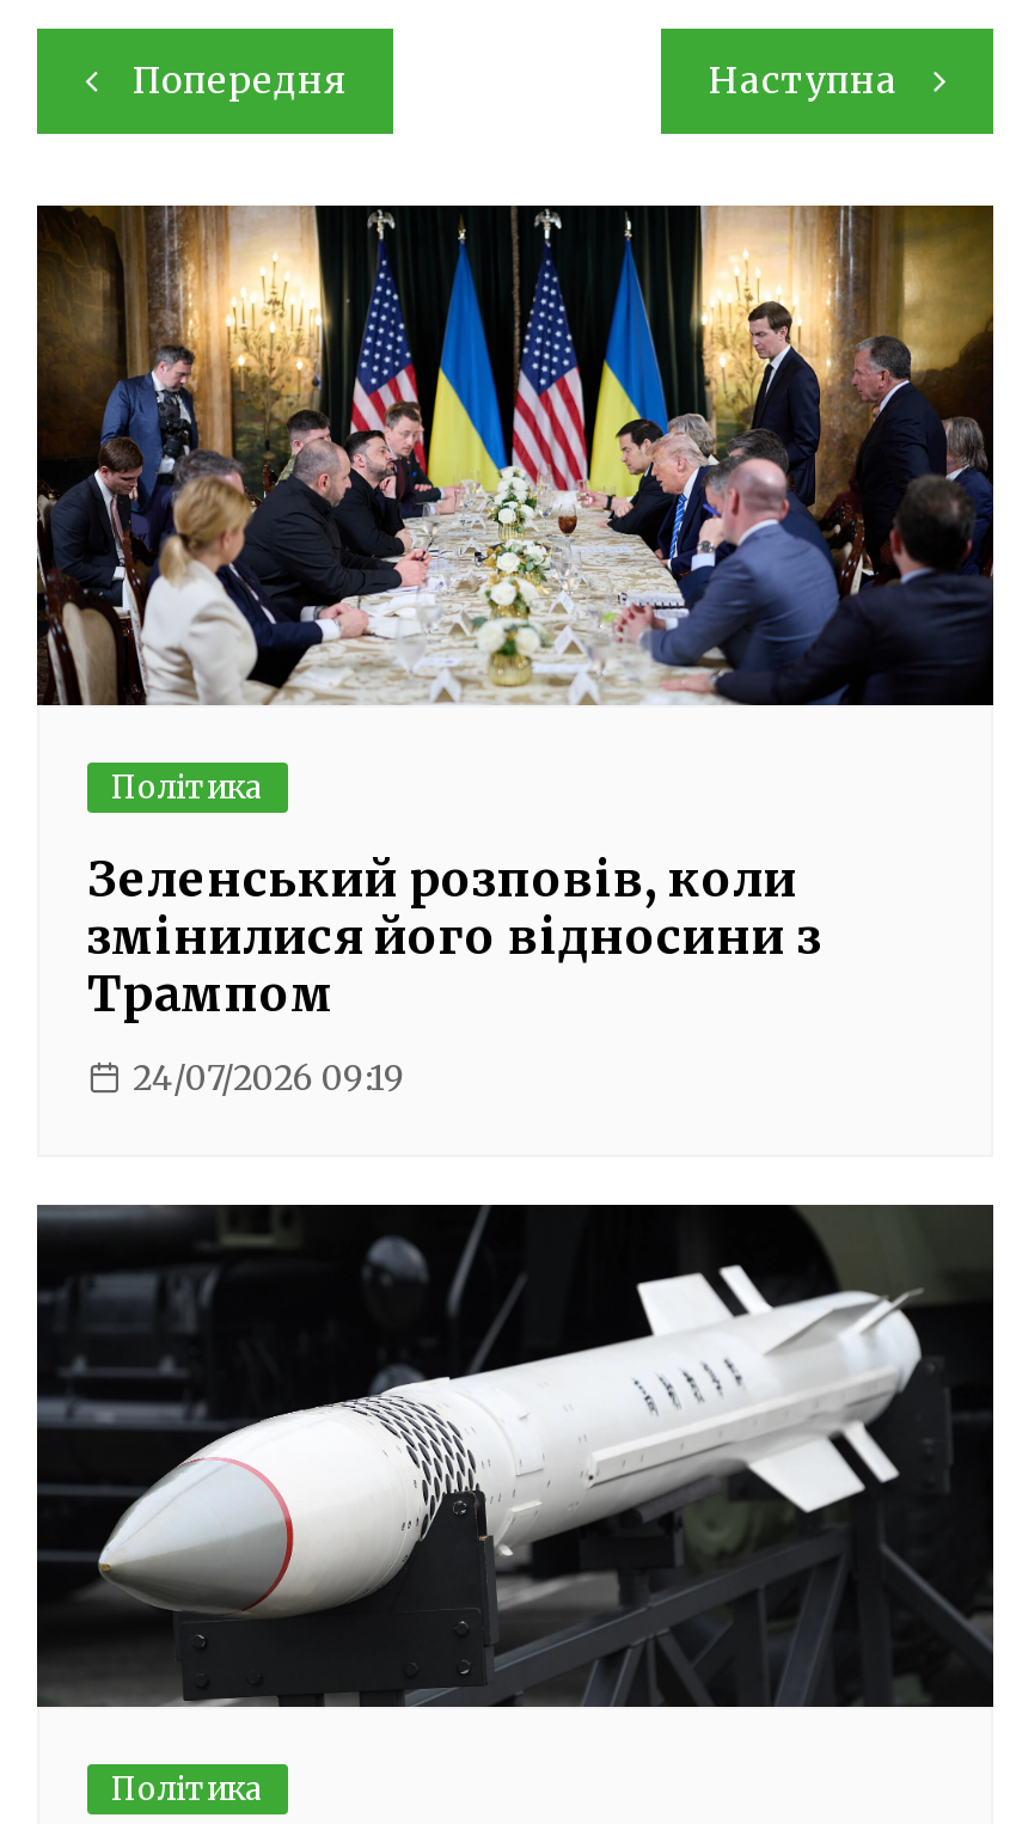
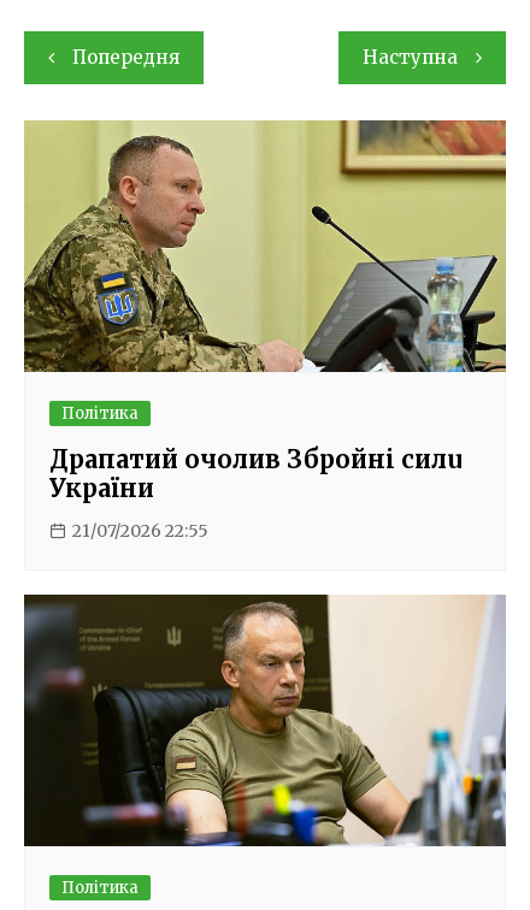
- [image]
+ [image]

- Зеленський розповів, коли
- змінилися його відносини з
- Трампом
+ Драпатий очолив Збройні силu
+ України

- 24/07/2026 09:19
+ 21/07/2026 22:55

- [image]
+ [image]
